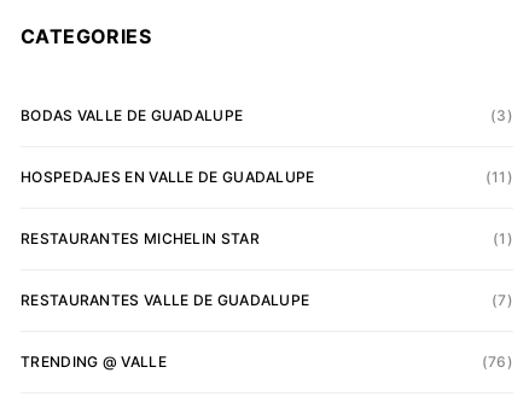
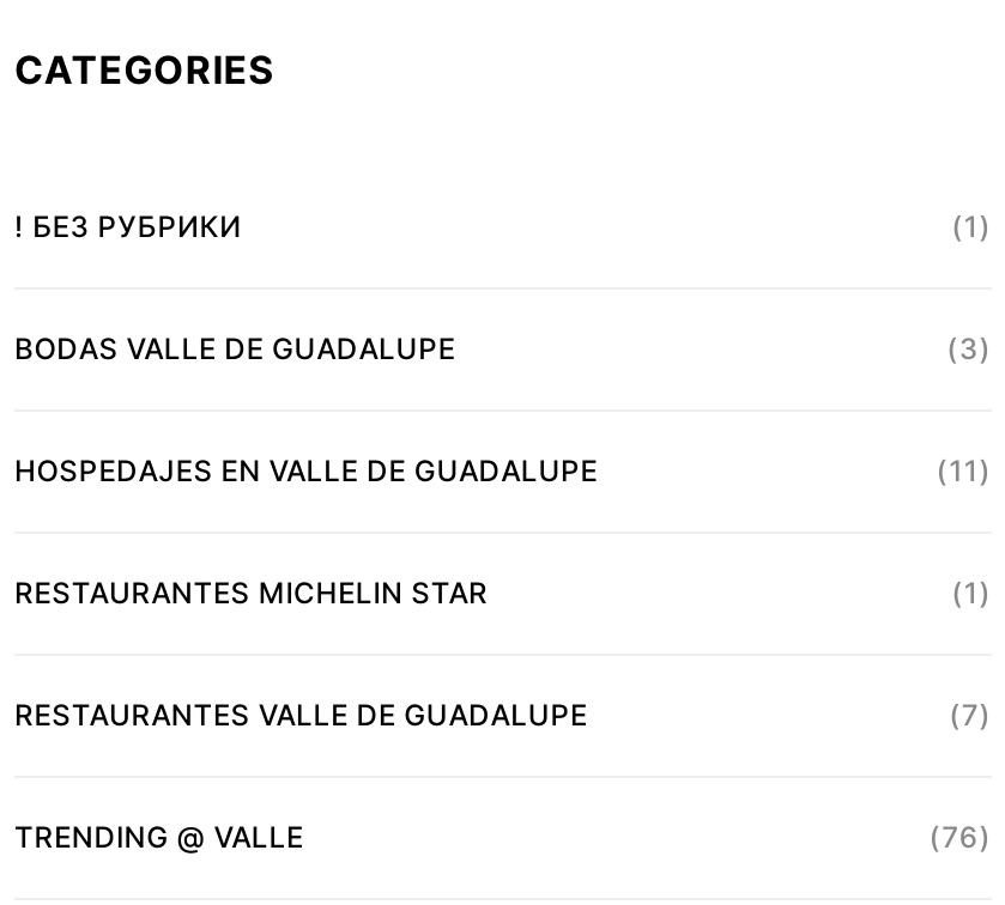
+ ! БЕЗ РУБРИКИ
+ (1)
